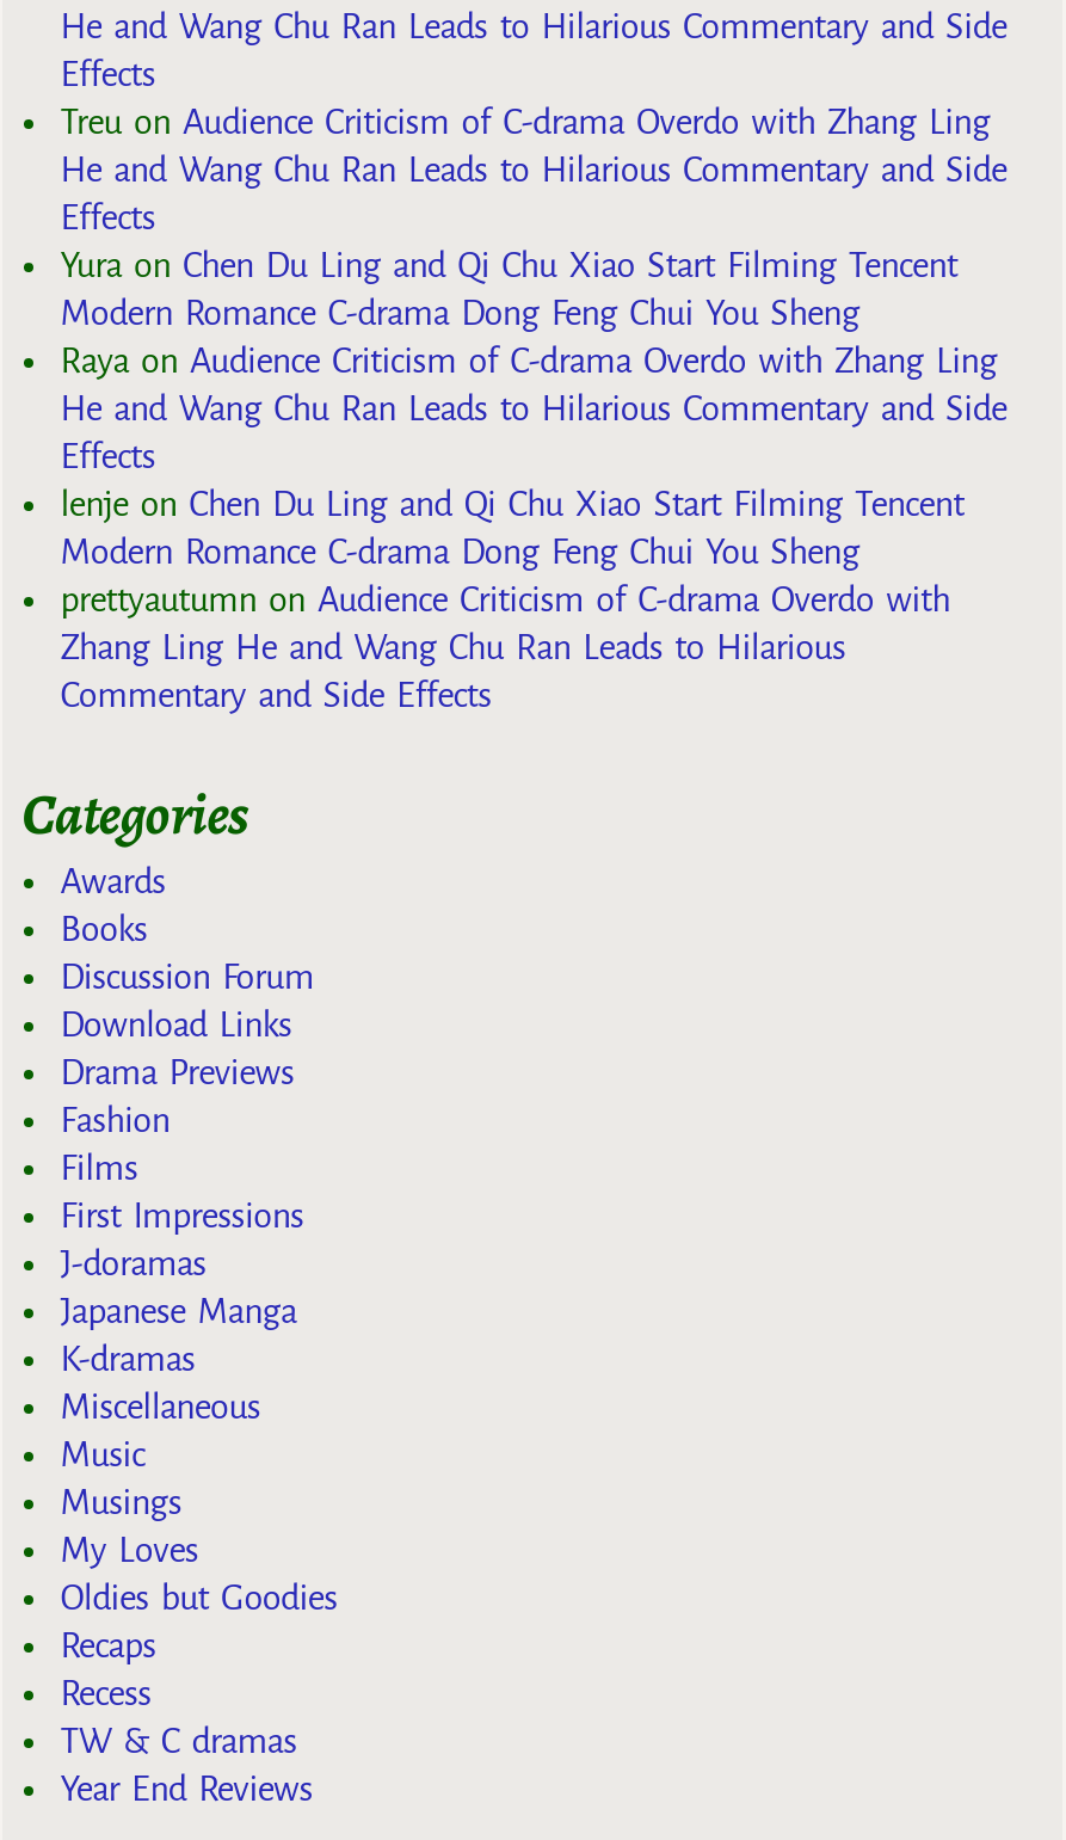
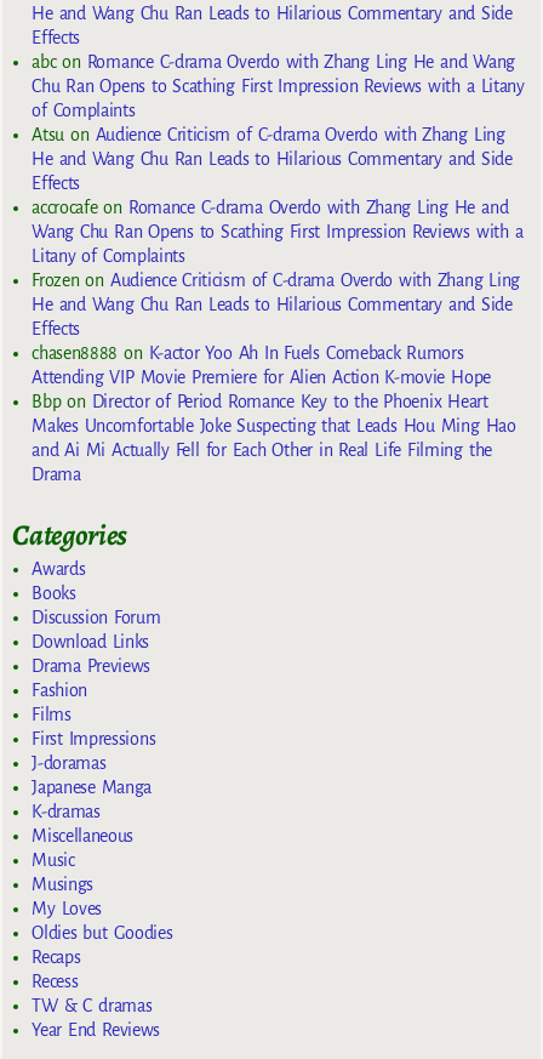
- Treu on Audience Criticism of C-drama Overdo with Zhang Ling
+ abc on Romance C-drama Overdo with Zhang Ling He and Wang
+ Chu Ran Opens to Scathing First Impression Reviews with a Litany
+ of Complaints
+ Atsu on Audience Criticism of C-drama Overdo with Zhang Ling

- Yura on Chen Du Ling and Qi Chu Xiao Start Filming Tencent
- Modern Romance C-drama Dong Feng Chui You Sheng
- Raya on Audience Criticism of C-drama Overdo with Zhang Ling
+ accrocafe on Romance C-drama Overdo with Zhang Ling He and
+ Wang Chu Ran Opens to Scathing First Impression Reviews with a
+ Litany of Complaints
+ Frozen on Audience Criticism of C-drama Overdo with Zhang Ling

- lenje on Chen Du Ling and Qi Chu Xiao Start Filming Tencent
- Modern Romance C-drama Dong Feng Chui You Sheng
- prettyautumn on Audience Criticism of C-drama Overdo with
- Zhang Ling He and Wang Chu Ran Leads to Hilarious
- Commentary and Side Effects
+ chasen8888 on K-actor Yoo Ah In Fuels Comeback Rumors
+ Attending VIP Movie Premiere for Alien Action K-movie Hope
+ Bbp on Director of Period Romance Key to the Phoenix Heart
+ Makes Uncomfortable Joke Suspecting that Leads Hou Ming Hao
+ and Ai Mi Actually Fell for Each Other in Real Life Filming the
+ Drama
